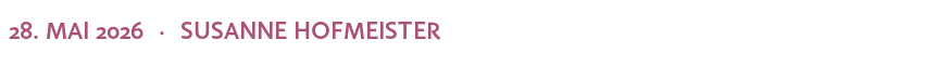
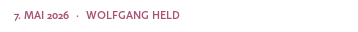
- 28. MAI 2026
+ 7. MAI 2026

- SUSANNE HOFMEISTER
+ WOLFGANG HELD
